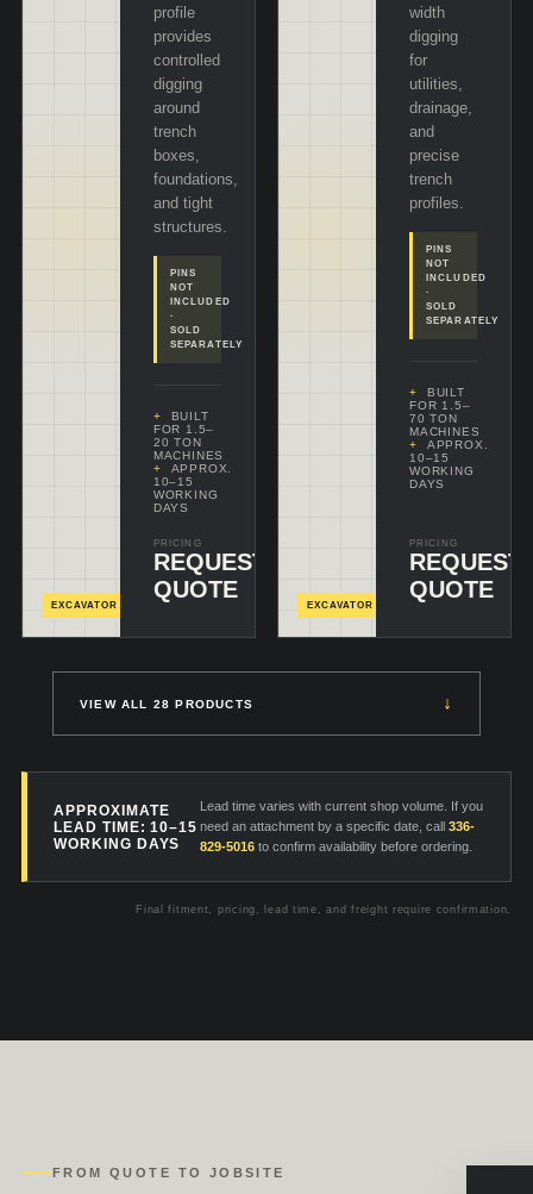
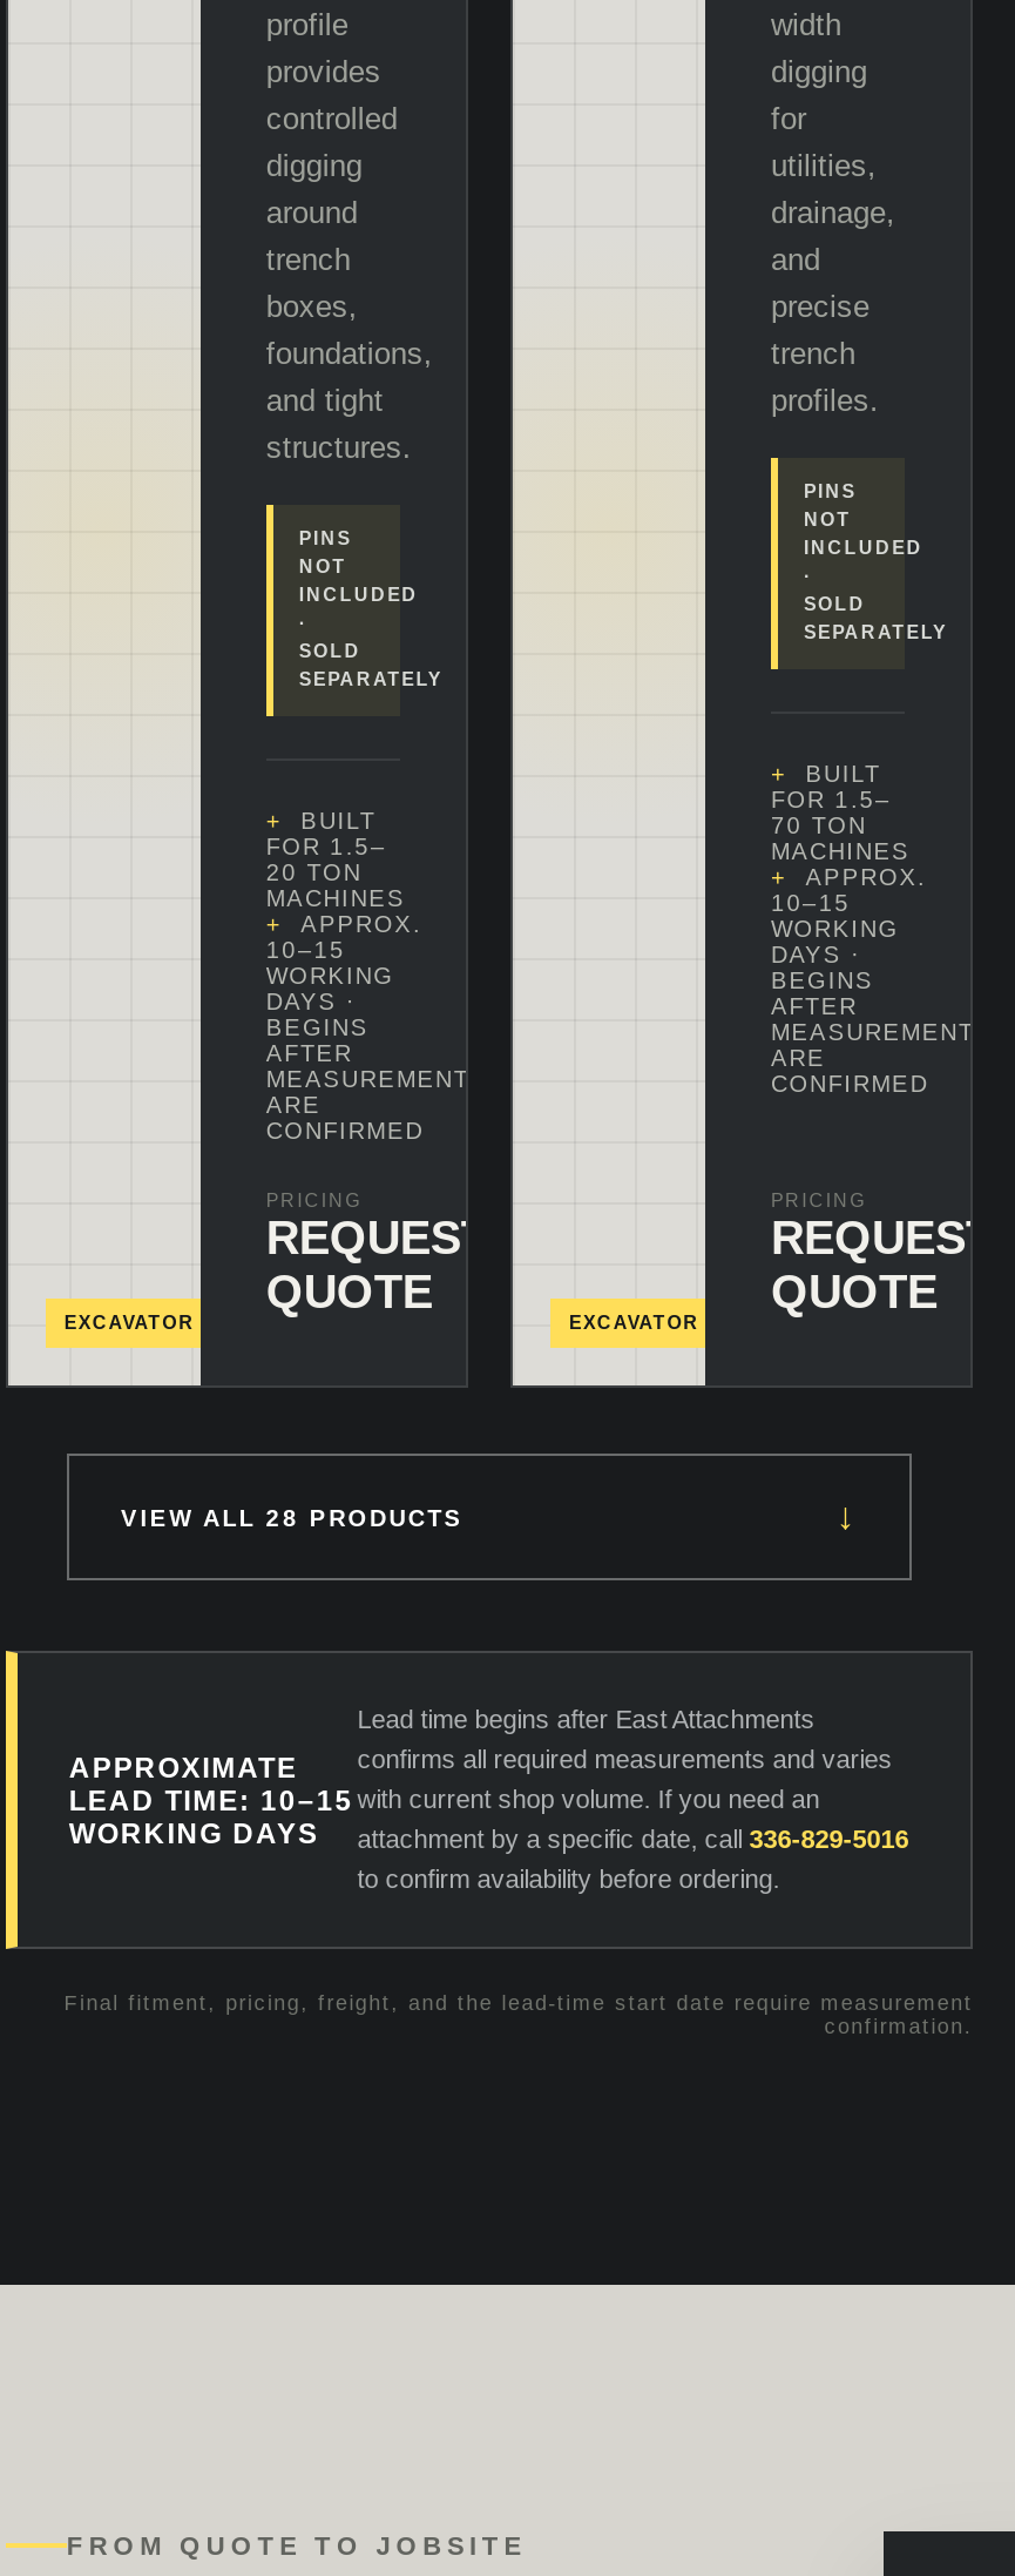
- DAYS
+ DAYS ·
+ BEGINS
+ AFTER
+ MEASUREMENTS
+ ARE
+ CONFIRMED

- DAYS
+ DAYS ·
+ BEGINS
+ AFTER
+ MEASUREMENTS
+ ARE
+ CONFIRMED

- Lead time varies with current shop volume. If you
- need an attachment by a specific date, call 336-
- 829-5016 to confirm availability before ordering.
+ Lead time begins after East Attachments
+ confirms all required measurements and varies
+ with current shop volume. If you need an
+ attachment by a specific date, call 336-829-5016
+ to confirm availability before ordering.

- Final fitment, pricing, lead time, and freight require confirmation.
+ Final fitment, pricing, freight, and the lead-time start date require measurement
+ confirmation.
